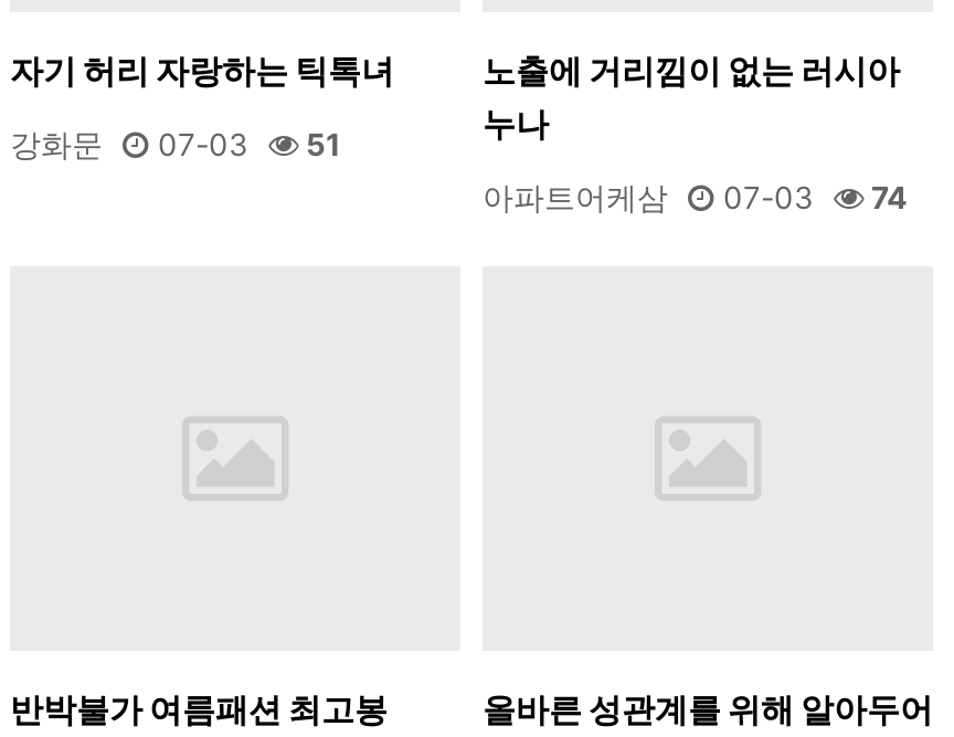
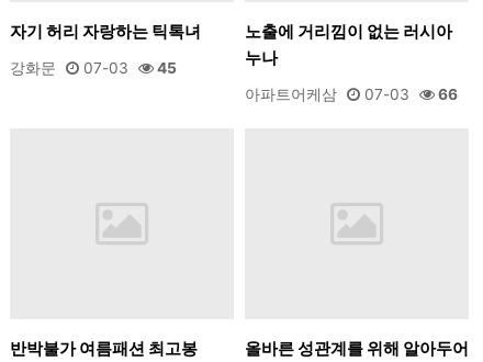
- 강화문 07-03 51
+ 강화문 07-03 45

- 아파트어케삼 07-03 74
+ 아파트어케삼 07-03 66
